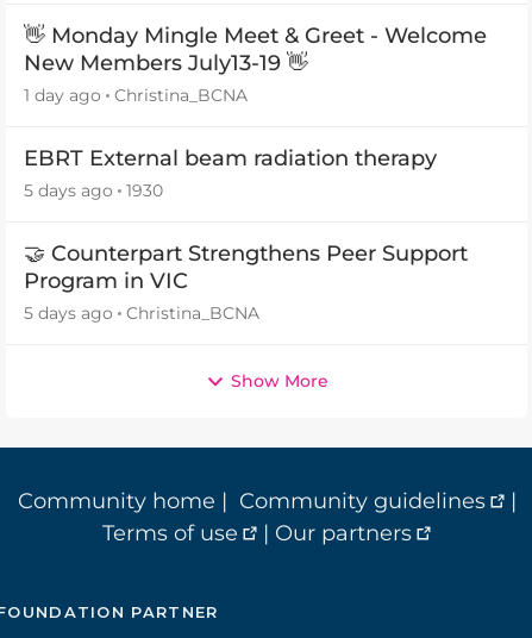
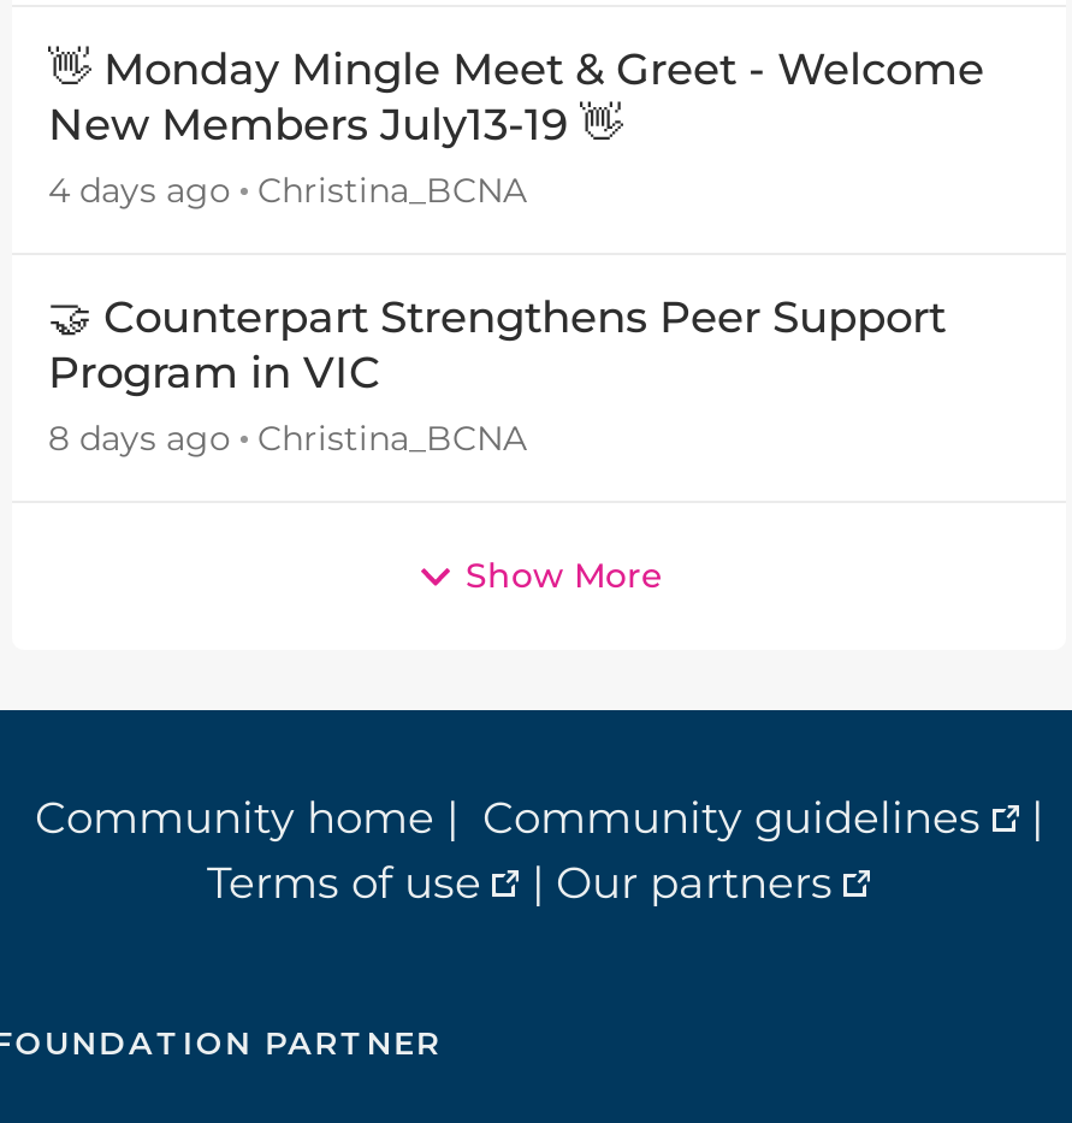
- 1 day ago Christina_BCNA
+ 4 days ago Christina_BCNA

- EBRT External beam radiation therapy
- 5 days ago
- 1930

- 5 days ago Christina_BCNA
+ 8 days ago Christina_BCNA
